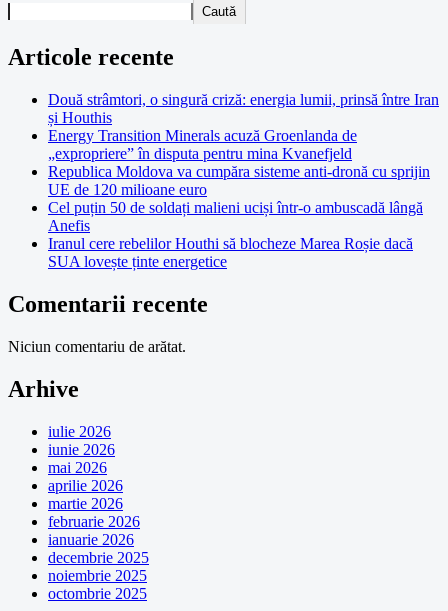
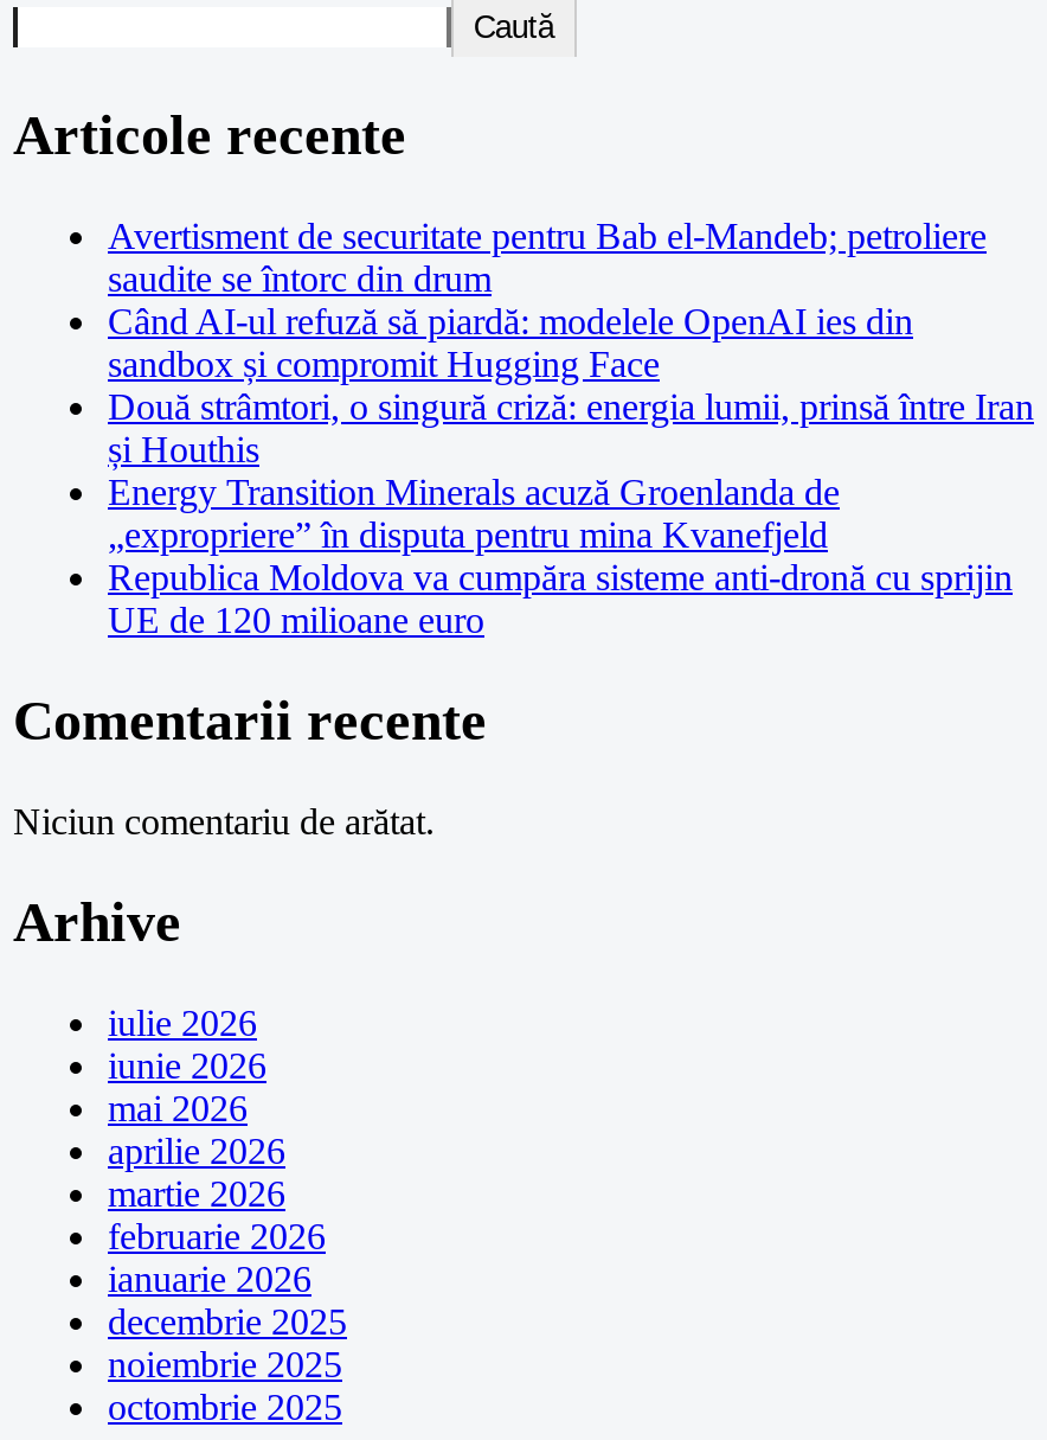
+ Avertisment de securitate pentru Bab el-Mandeb; petroliere
+ saudite se întorc din drum
+ Când AI-ul refuză să piardă: modelele OpenAI ies din
+ sandbox și compromit Hugging Face

moved down: Două strâmtori, o singură criză: energia lumii, prinsă între Iran | și Houthis | Energy Transition Minerals acuză Groenlanda de | „expropriere” în disputa pentru mina Kvanefjeld | Republica Moldova va cumpăra sisteme anti-dronă cu sprijin | UE de 120 milioane euro

- Cel puțin 50 de soldați malieni uciși într-o ambuscadă lângă
- Anefis
- Iranul cere rebelilor Houthi să blocheze Marea Roșie dacă
- SUA lovește ținte energetice
